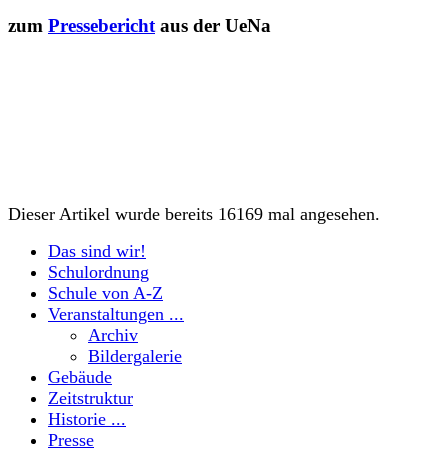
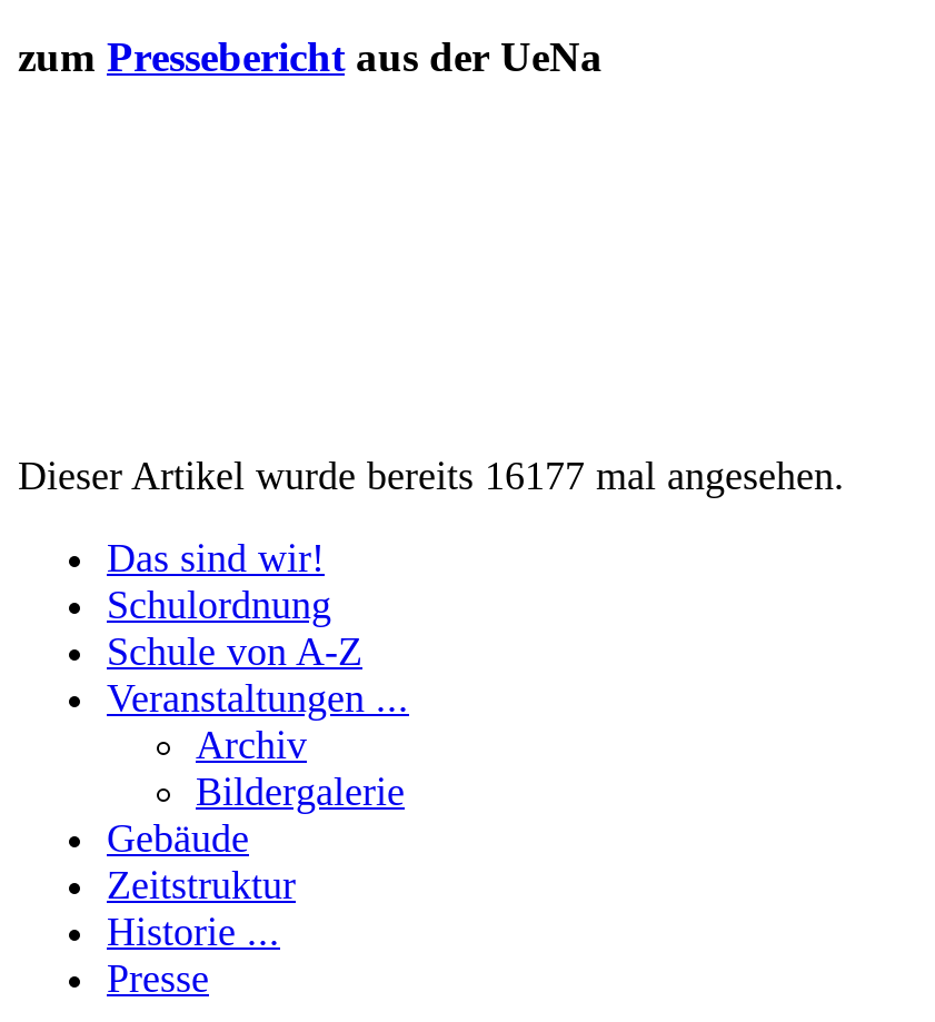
- Dieser Artikel wurde bereits 16169 mal angesehen.
+ Dieser Artikel wurde bereits 16177 mal angesehen.
